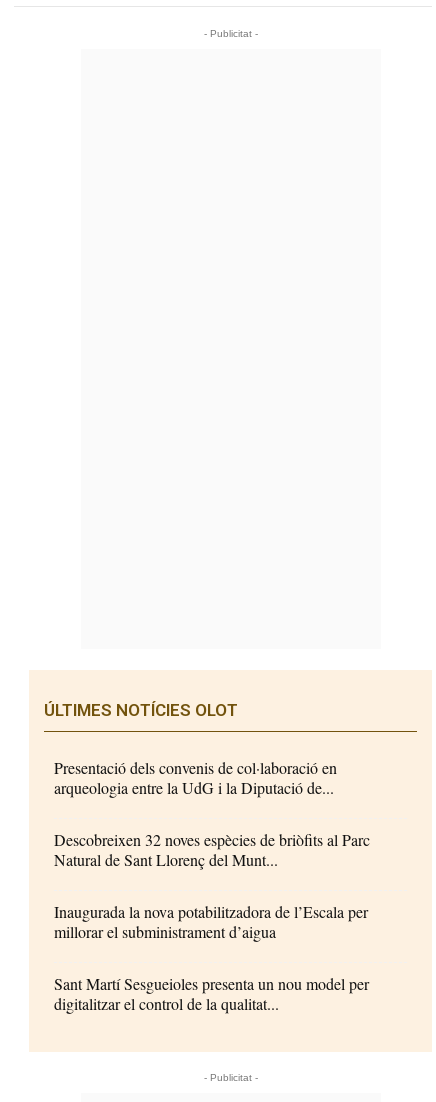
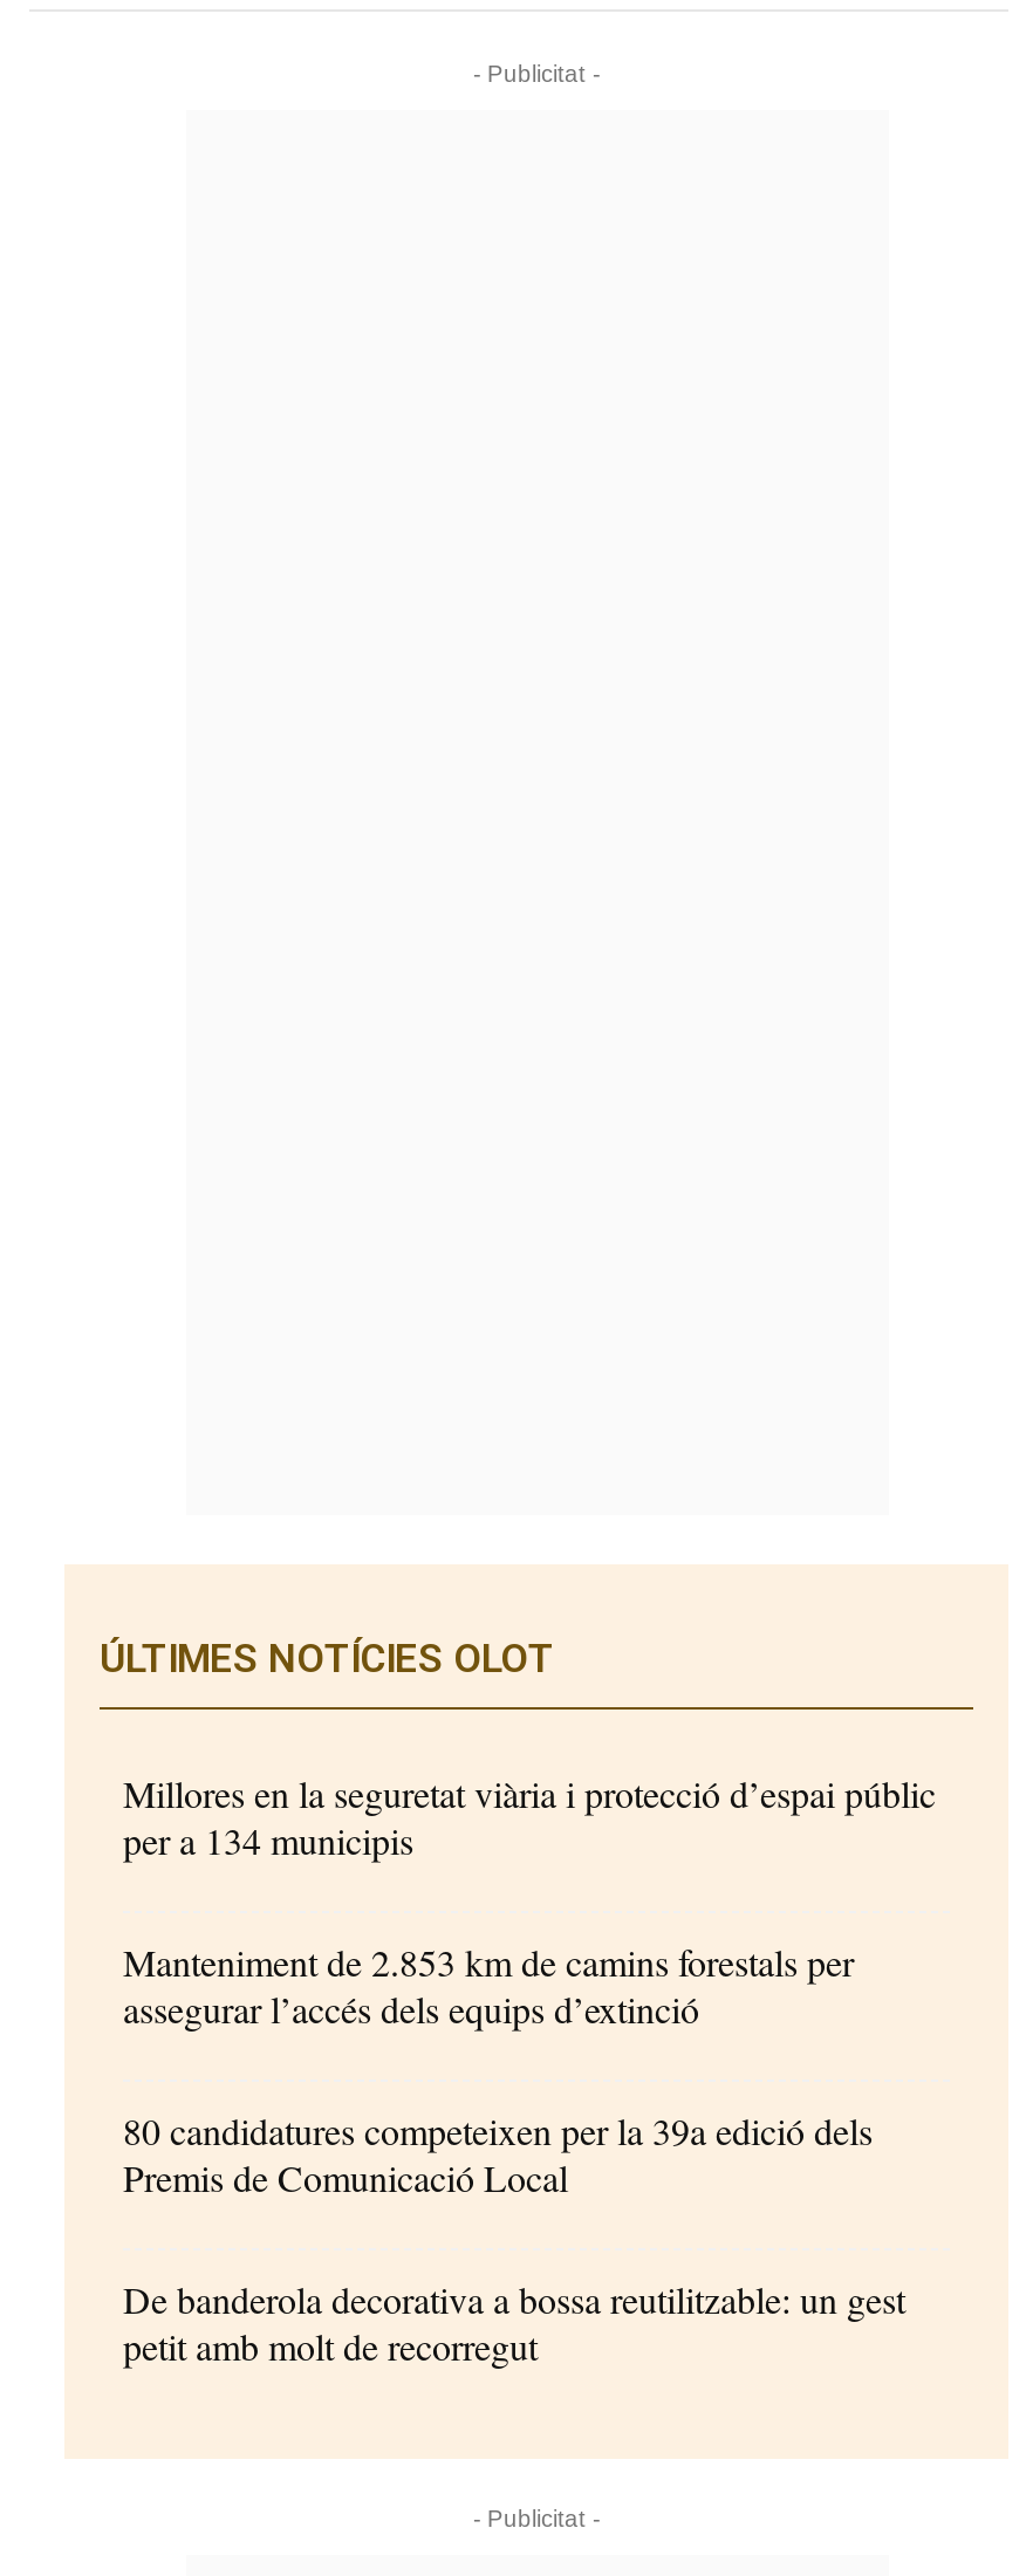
- Presentació dels convenis de col·laboració en
- arqueologia entre la UdG i la Diputació de...
+ Millores en la seguretat viària i protecció d’espai públic
+ per a 134 municipis

- Descobreixen 32 noves espècies de briòfits al Parc
- Natural de Sant Llorenç del Munt...
+ Manteniment de 2.853 km de camins forestals per
+ assegurar l’accés dels equips d’extinció

- Inaugurada la nova potabilitzadora de l’Escala per
- millorar el subministrament d’aigua
+ 80 candidatures competeixen per la 39a edició dels
+ Premis de Comunicació Local

- Sant Martí Sesgueioles presenta un nou model per
- digitalitzar el control de la qualitat...
+ De banderola decorativa a bossa reutilitzable: un gest
+ petit amb molt de recorregut
